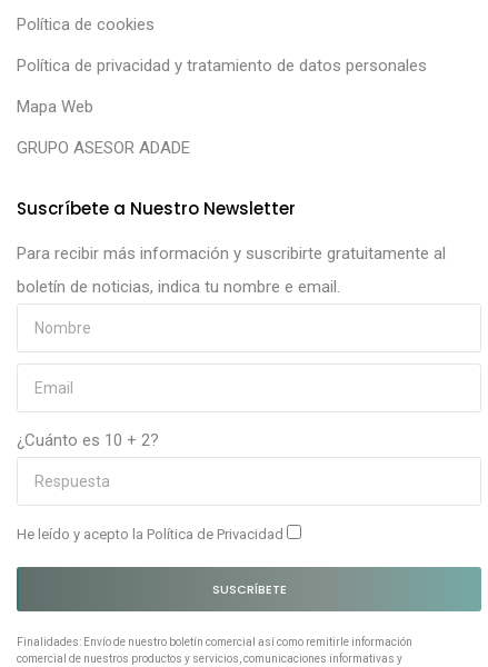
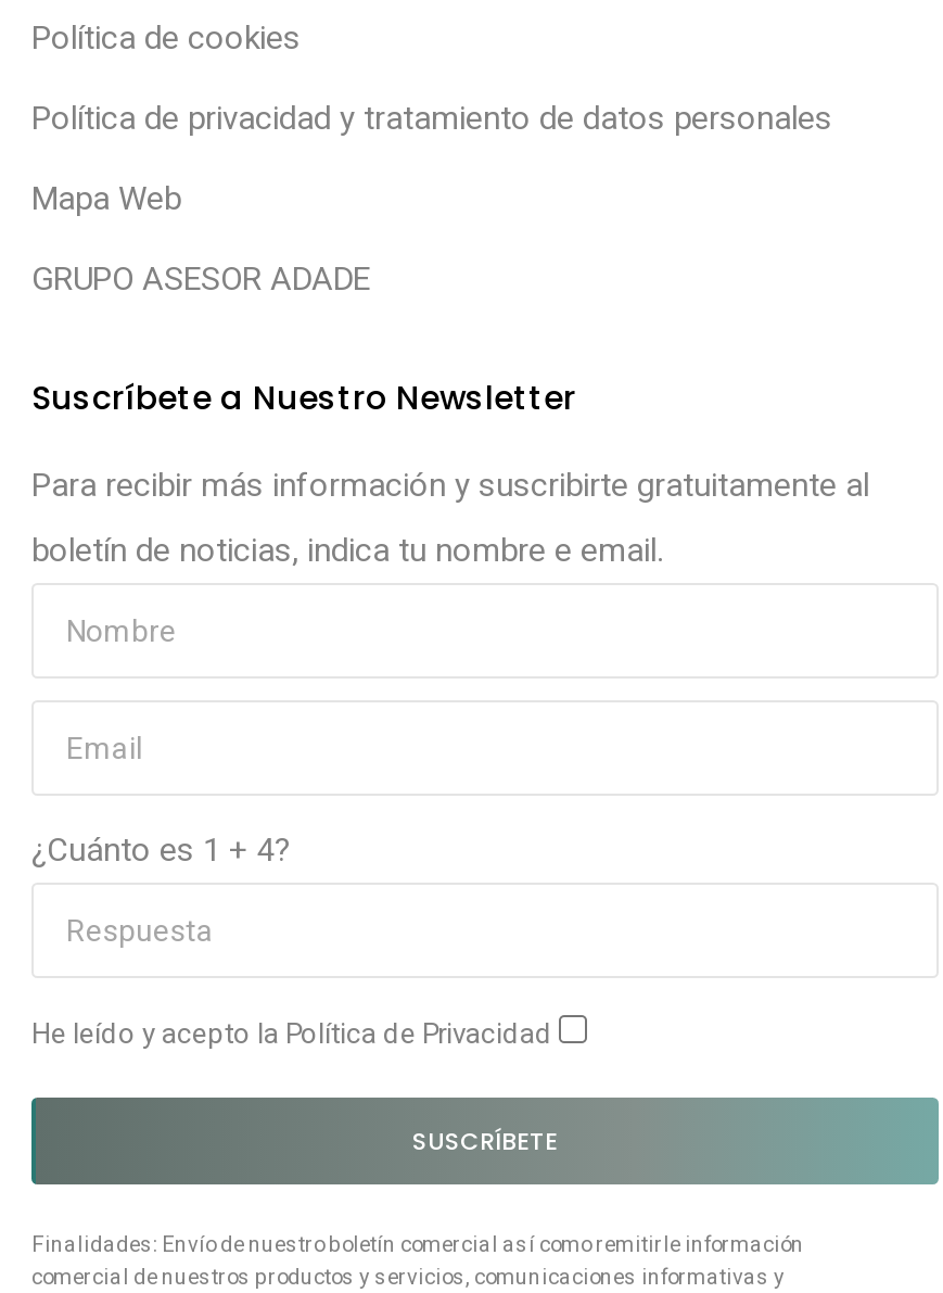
- ¿Cuánto es 10 + 2?
+ ¿Cuánto es 1 + 4?
